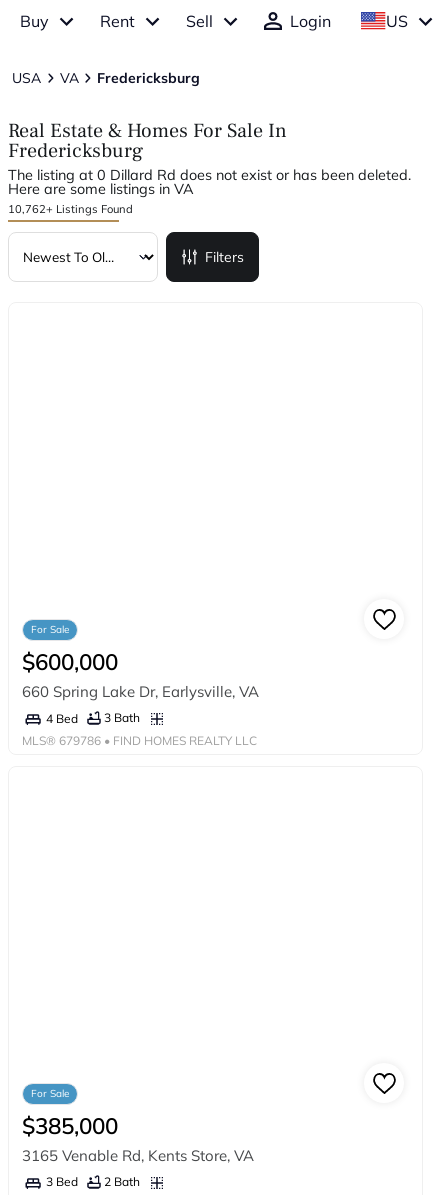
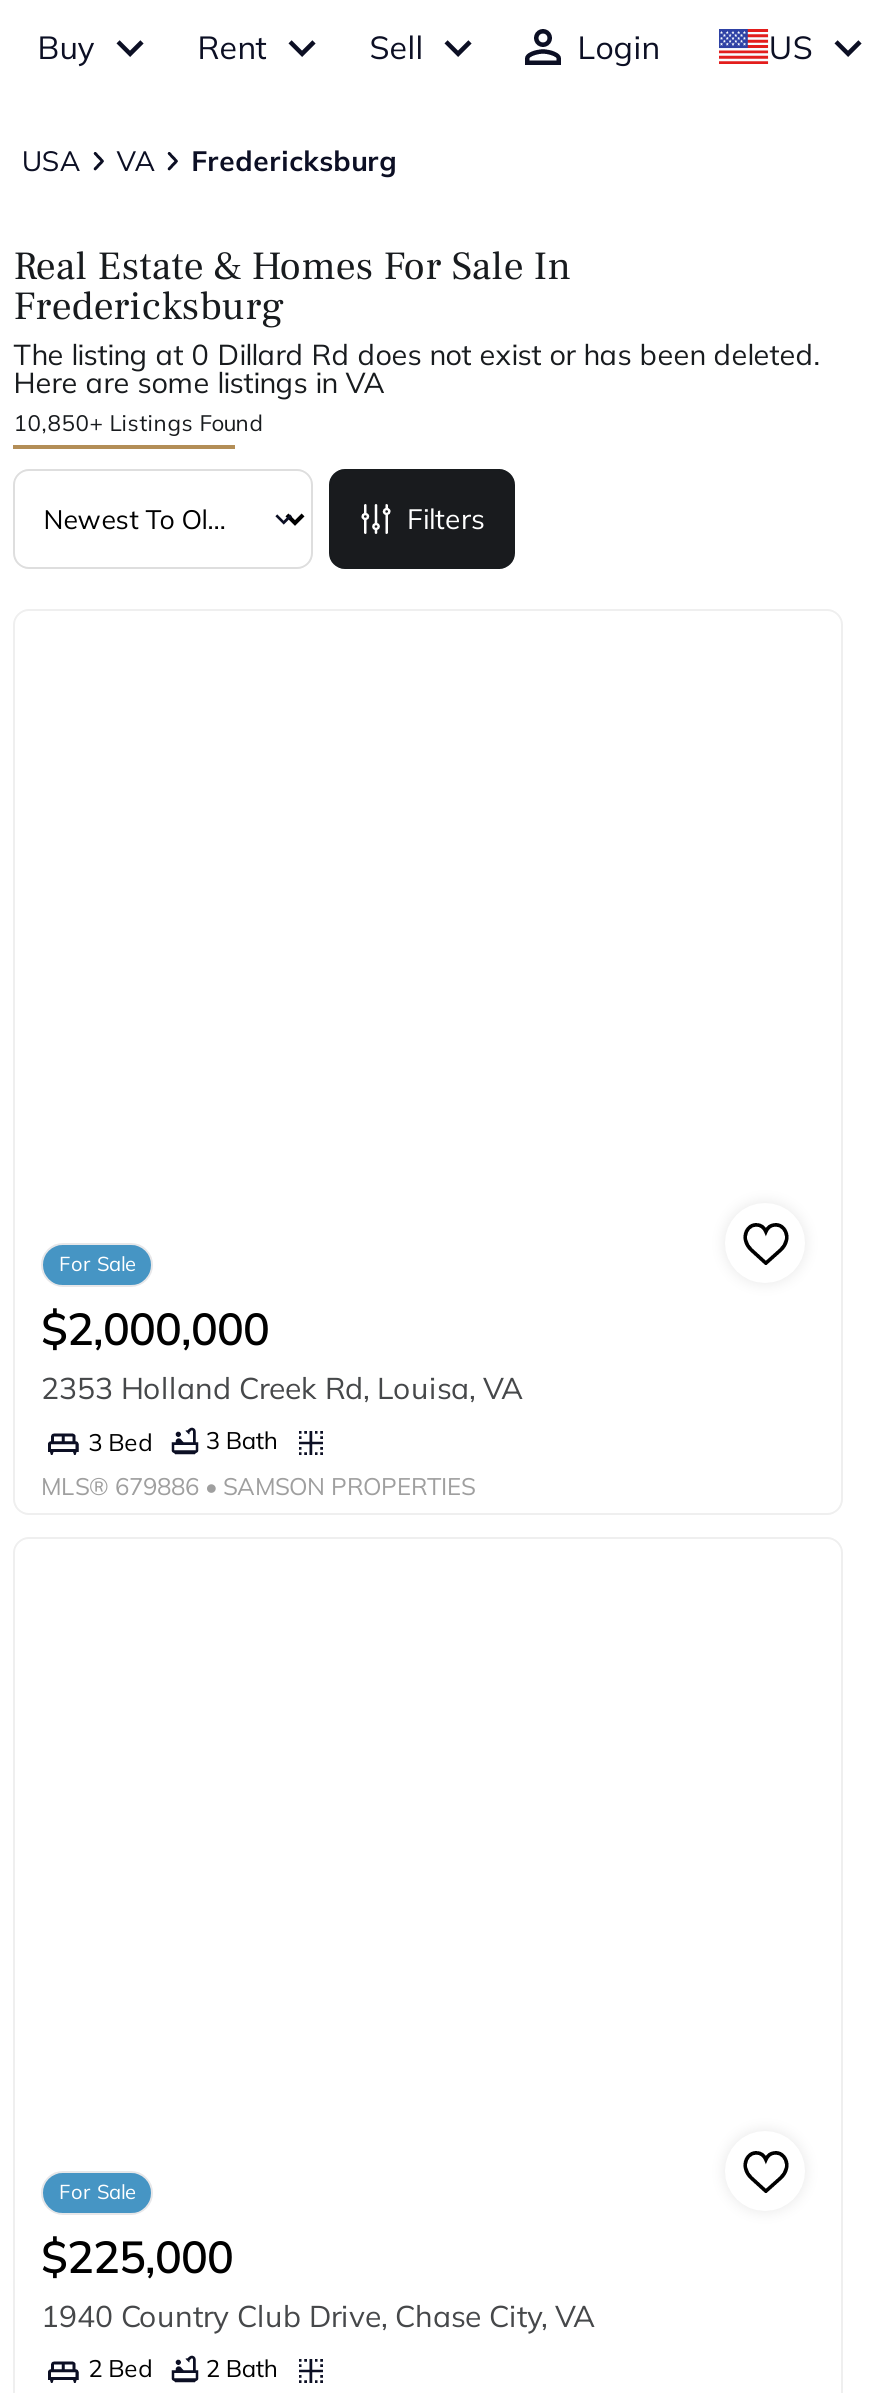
- 10,762+ Listings Found
+ 10,850+ Listings Found

- $600,000
+ $2,000,000

- 660 Spring Lake Dr, Earlysville, VA
+ 2353 Holland Creek Rd, Louisa, VA

- 4 Bed 3 Bath
+ 3 Bed 3 Bath

- MLS® 679786 • FIND HOMES REALTY LLC
+ MLS® 679886 • SAMSON PROPERTIES

- $385,000
- 3165 Venable Rd, Kents Store, VA
+ $225,000
+ 1940 Country Club Drive, Chase City, VA

- 3 Bed 2 Bath
+ 2 Bed 2 Bath
